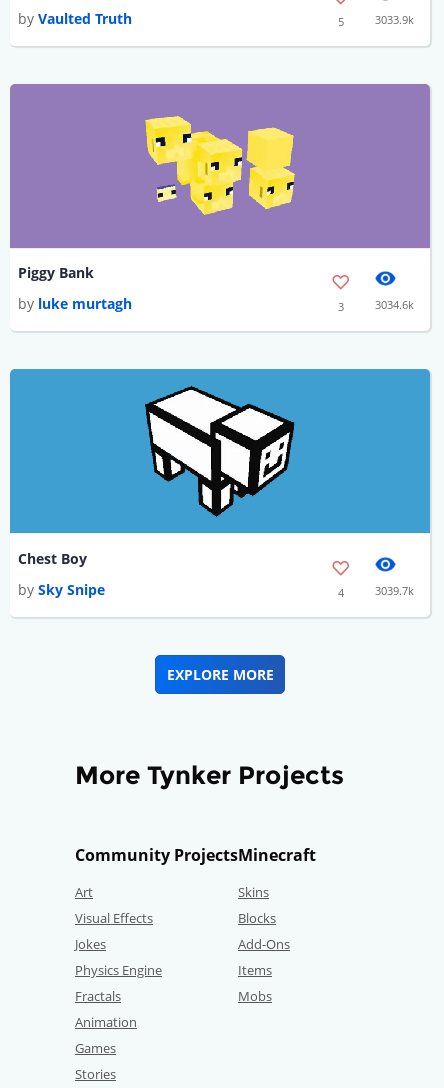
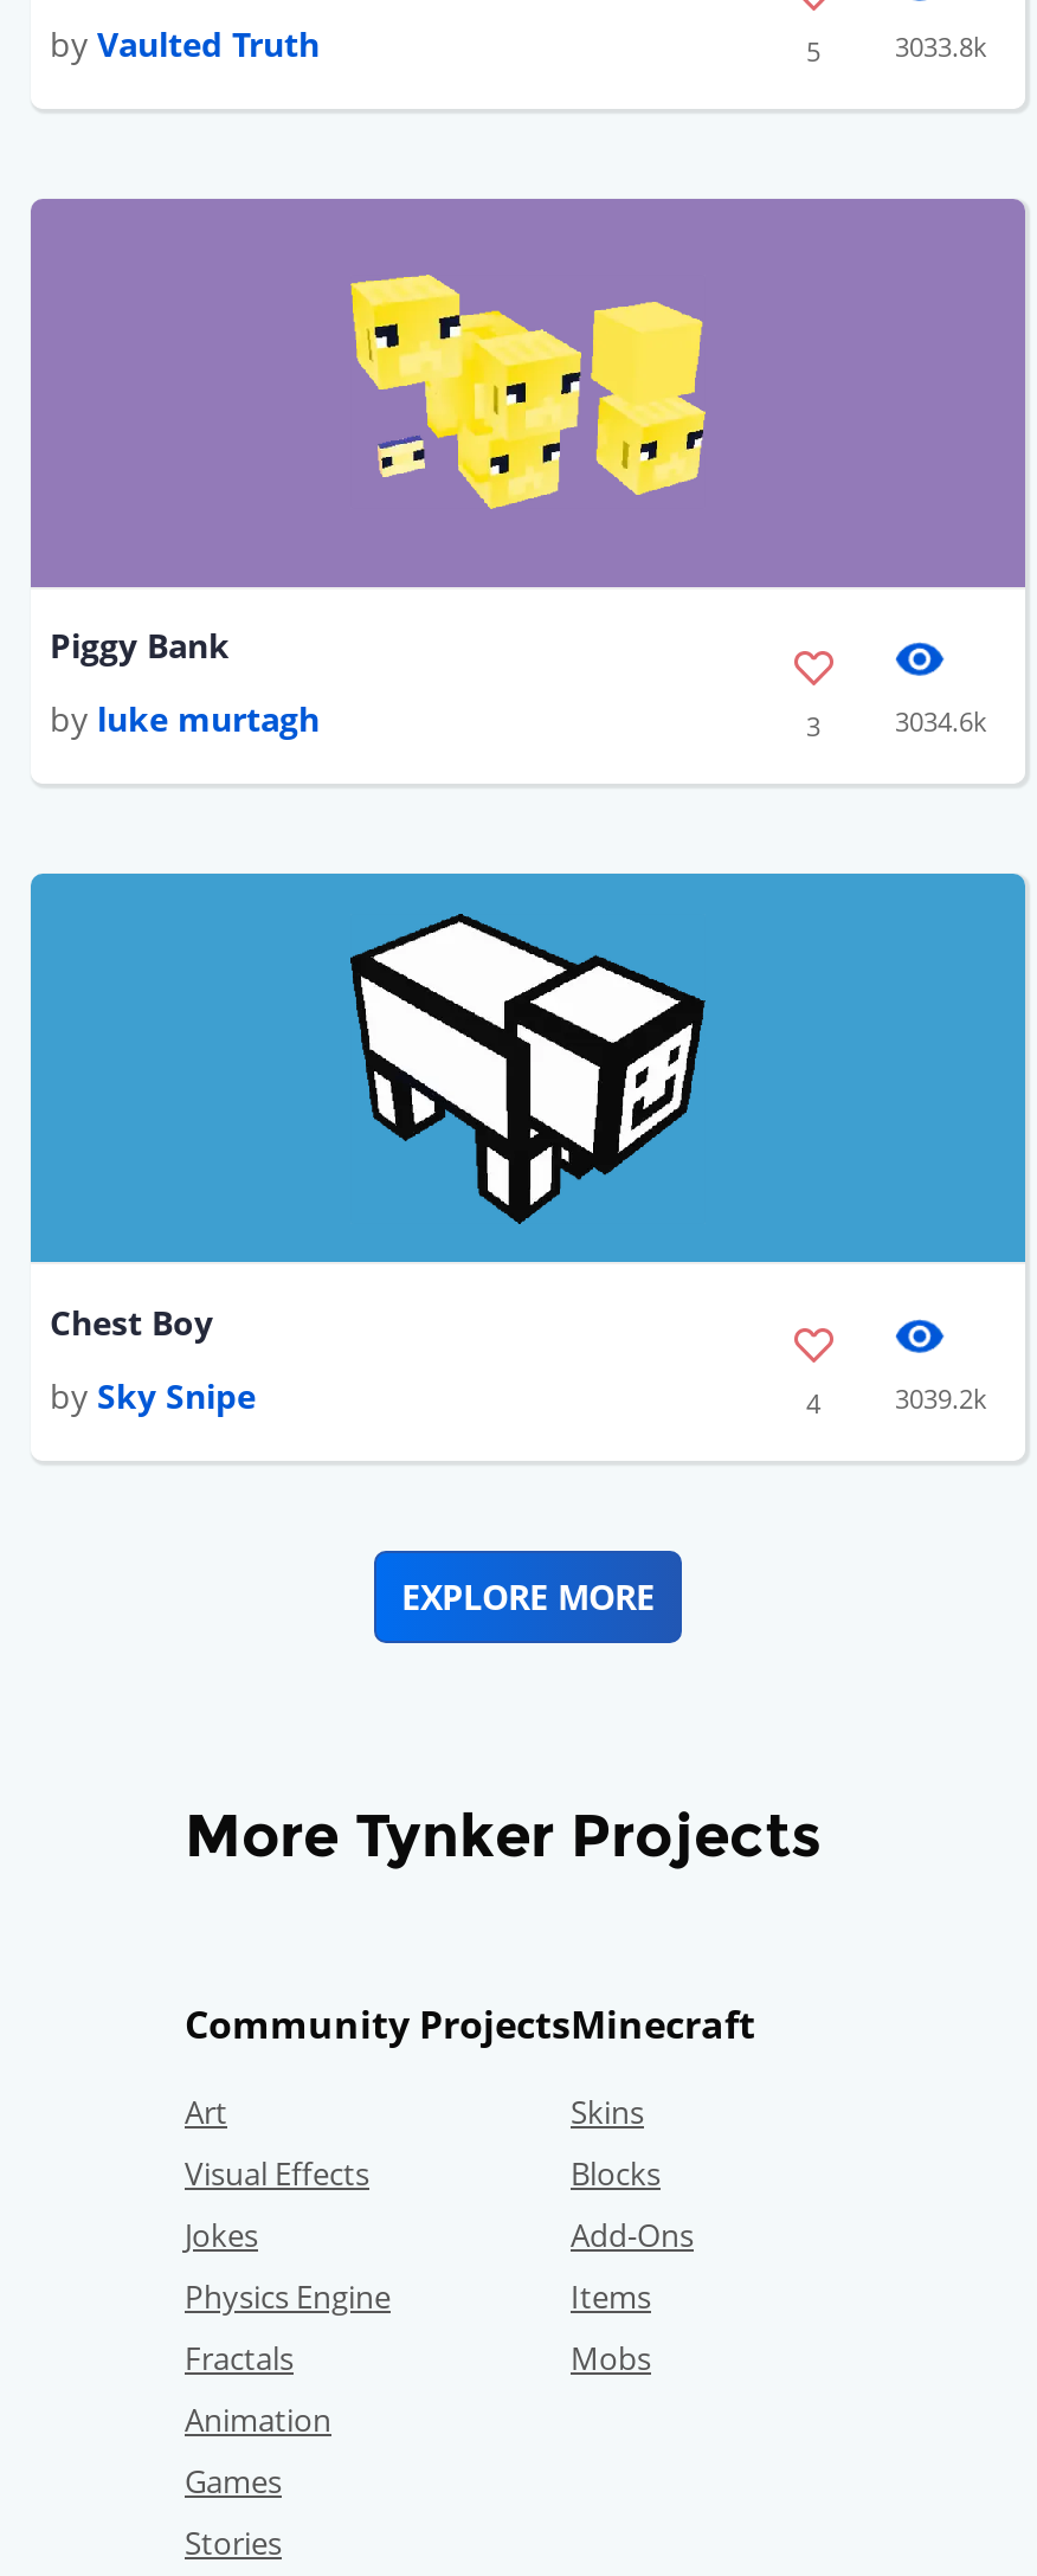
- 3033.9k
+ 3033.8k

- 3039.7k
+ 3039.2k
